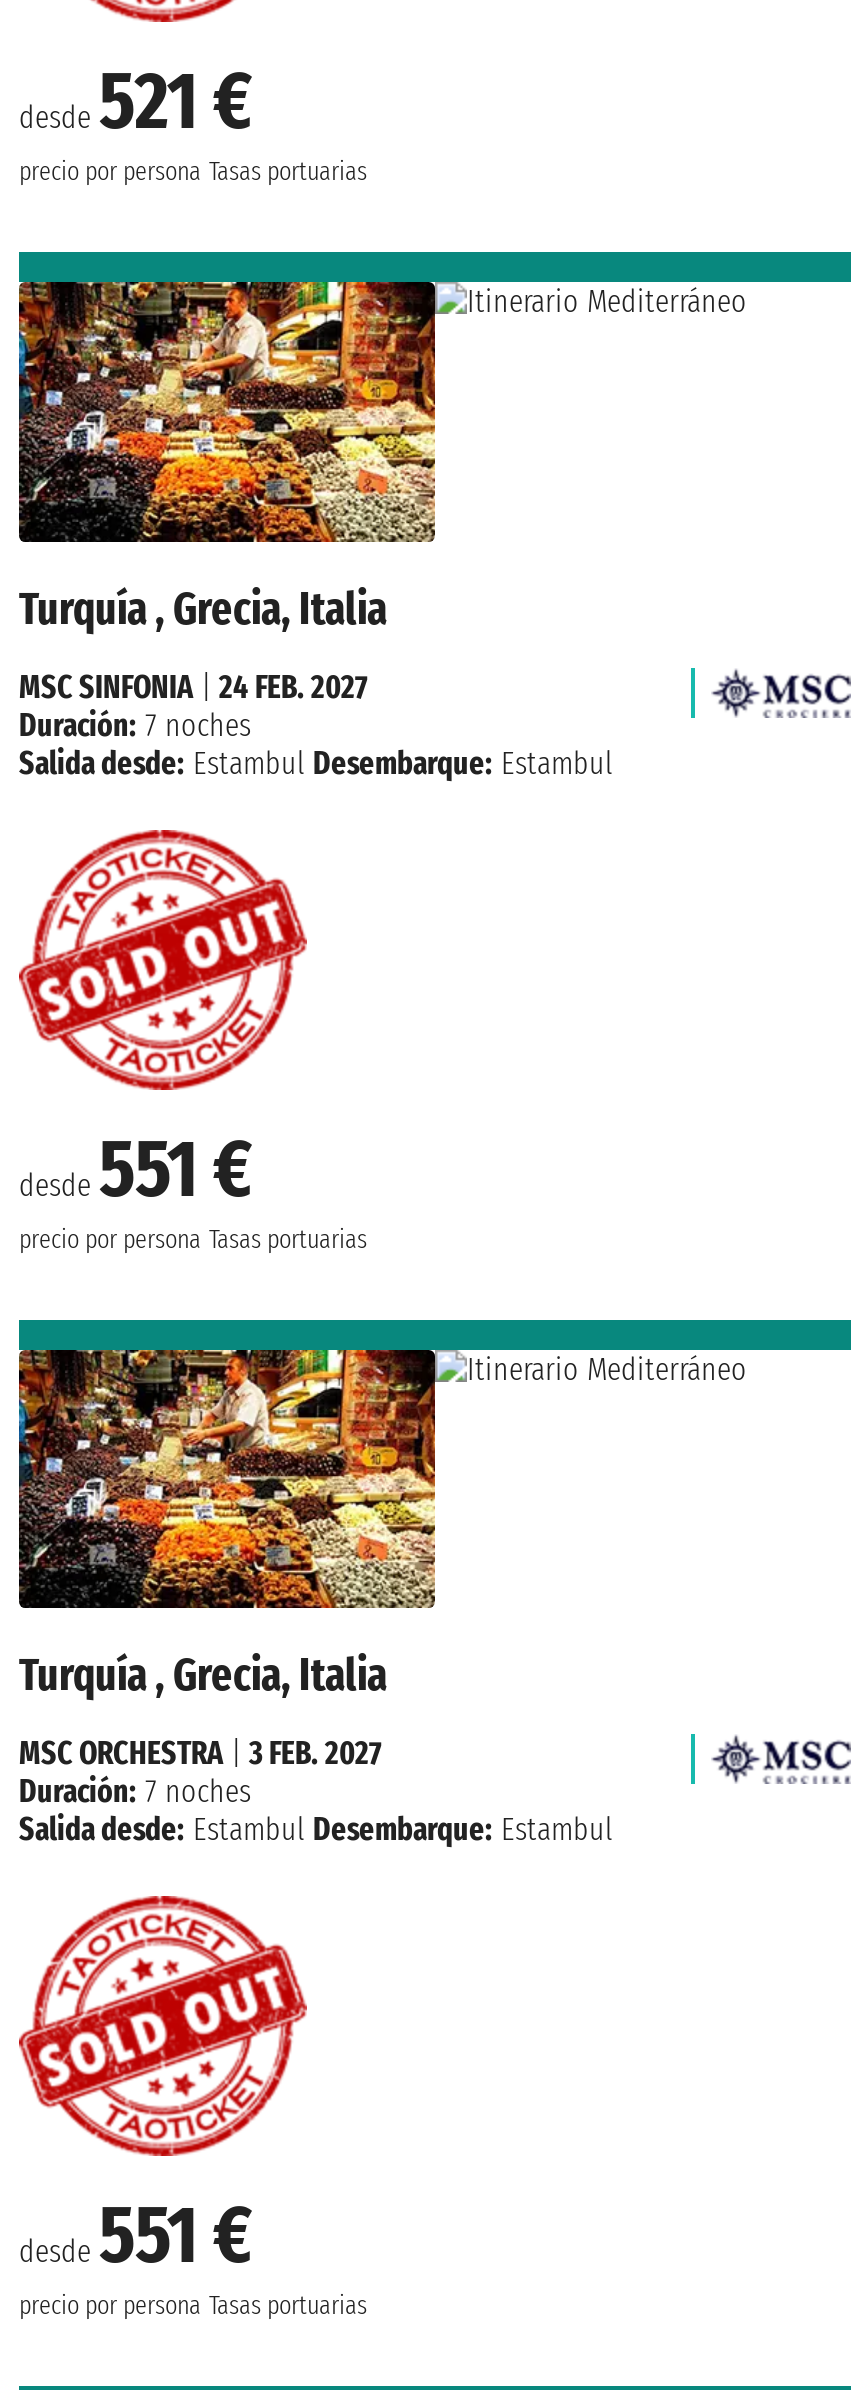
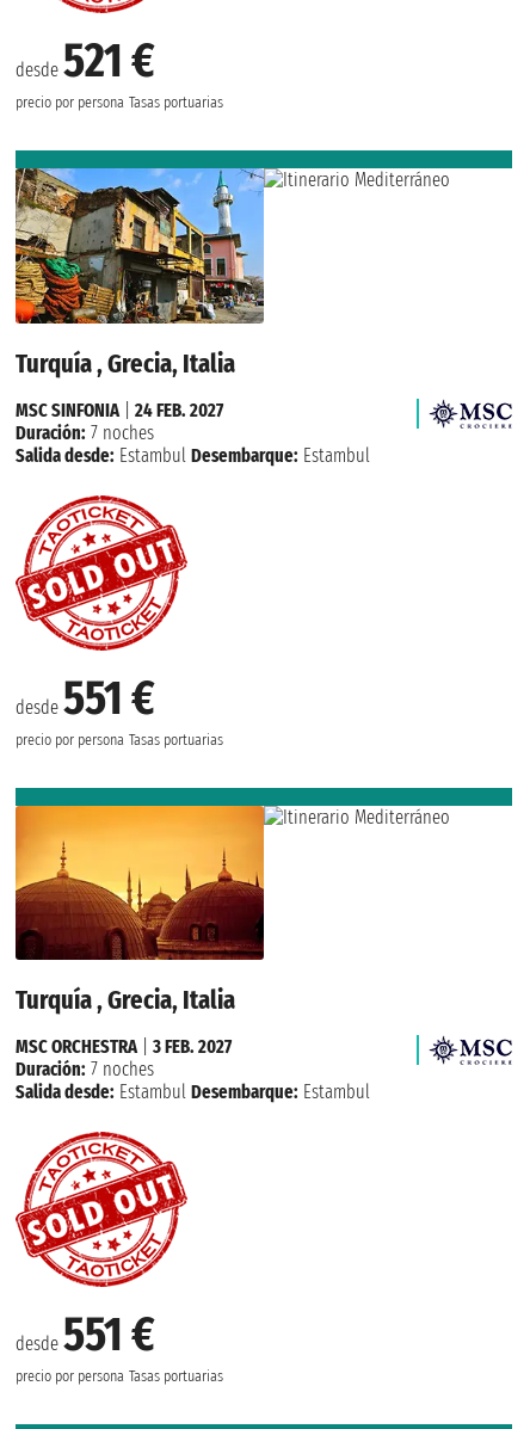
- [image]
+ [image]

- [image]
+ [image]
